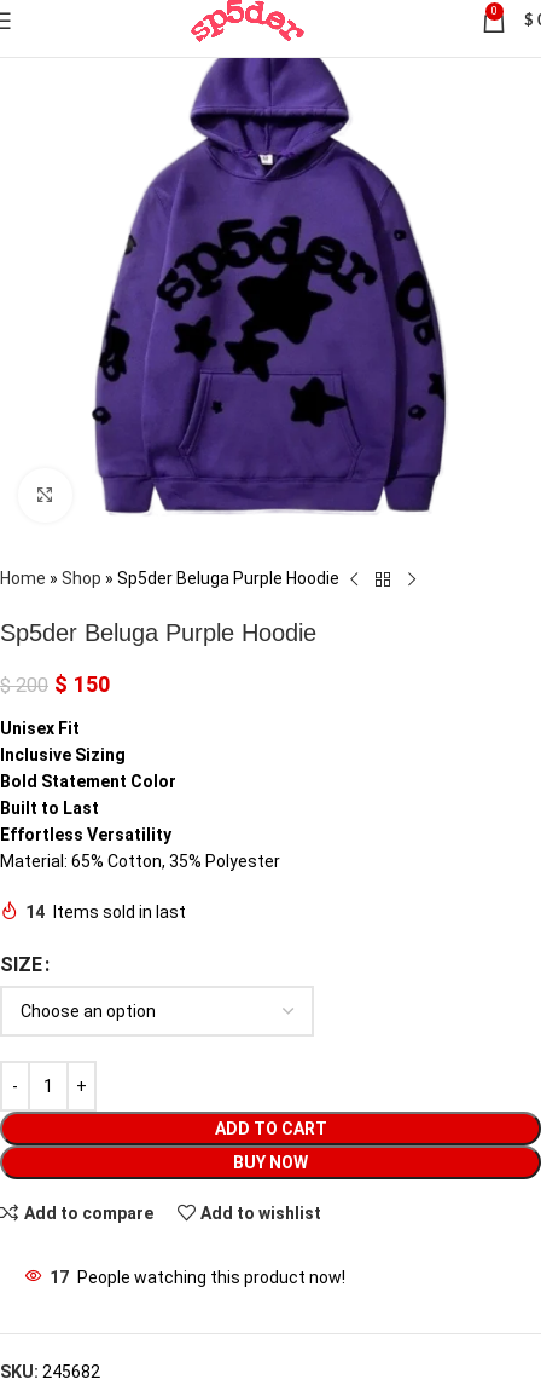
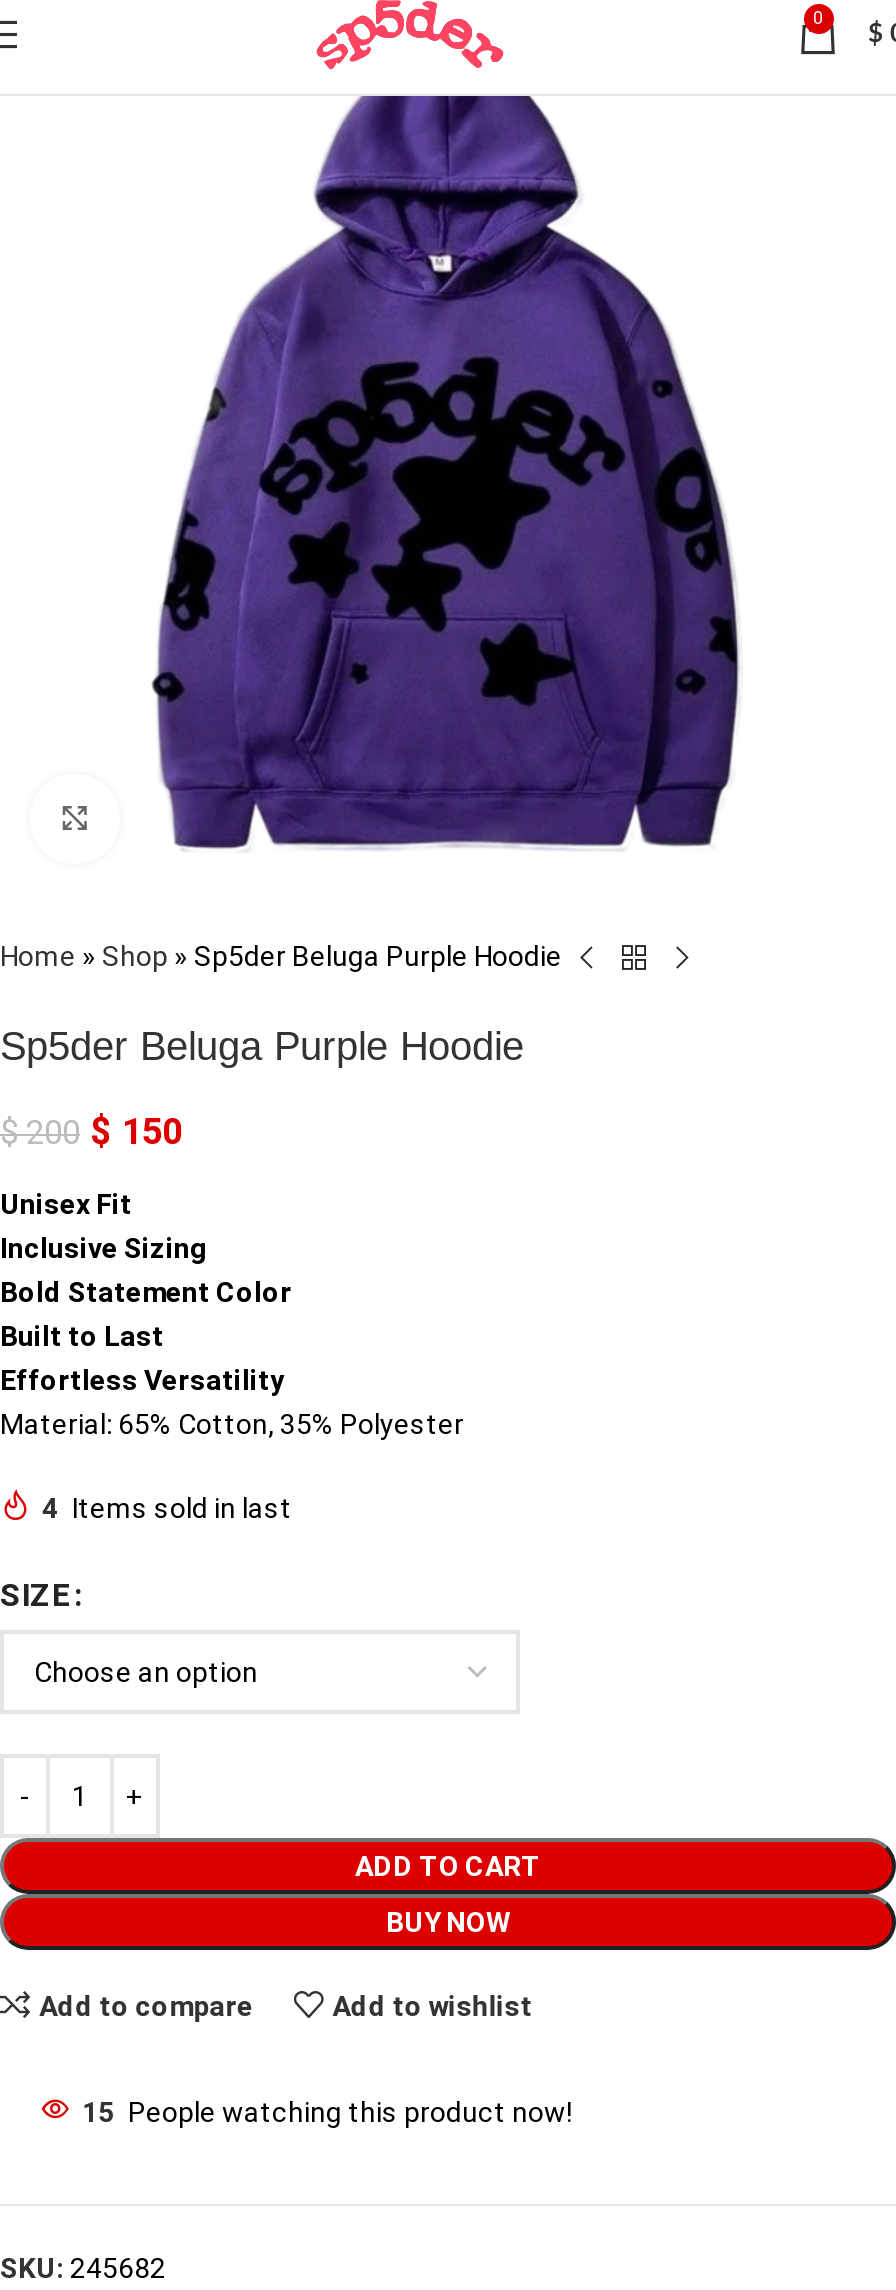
- 14 Items sold in last
+ 4 Items sold in last

- 17 People watching this product now!
+ 15 People watching this product now!
